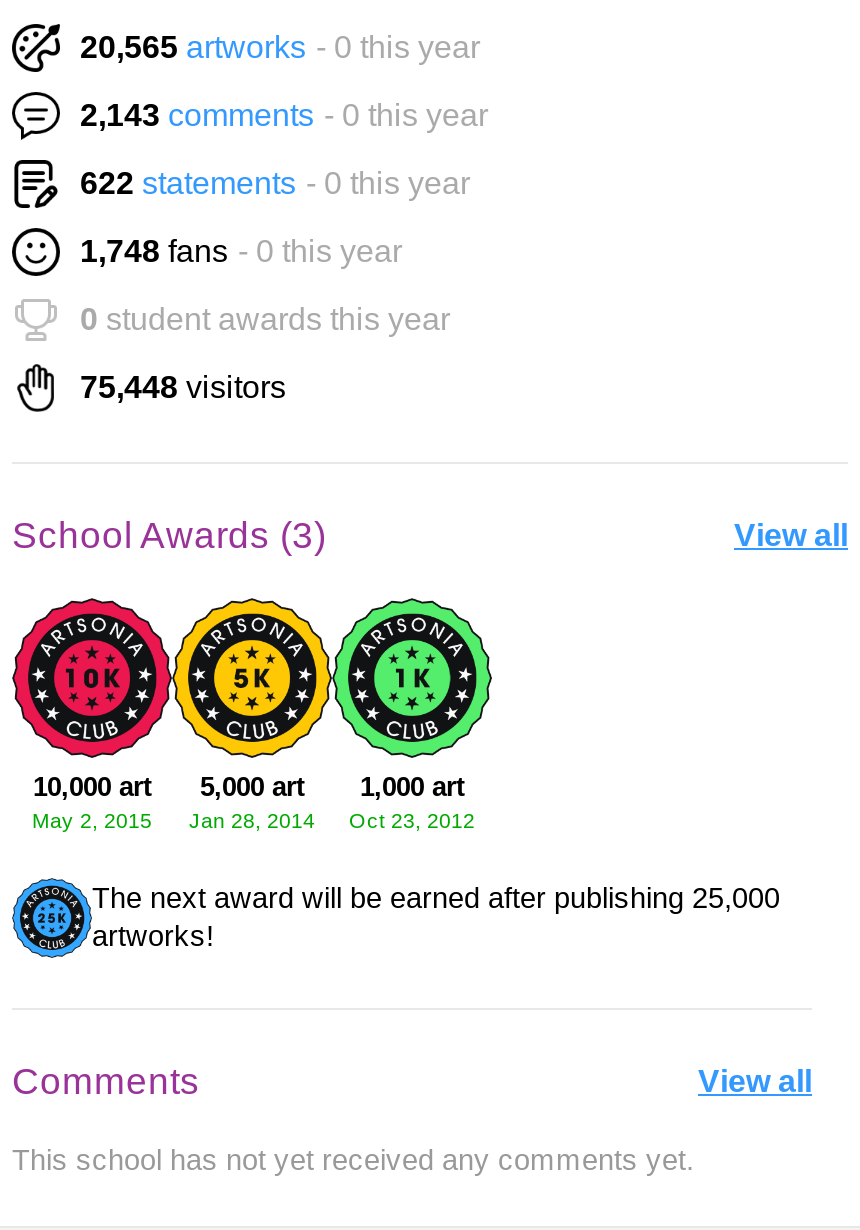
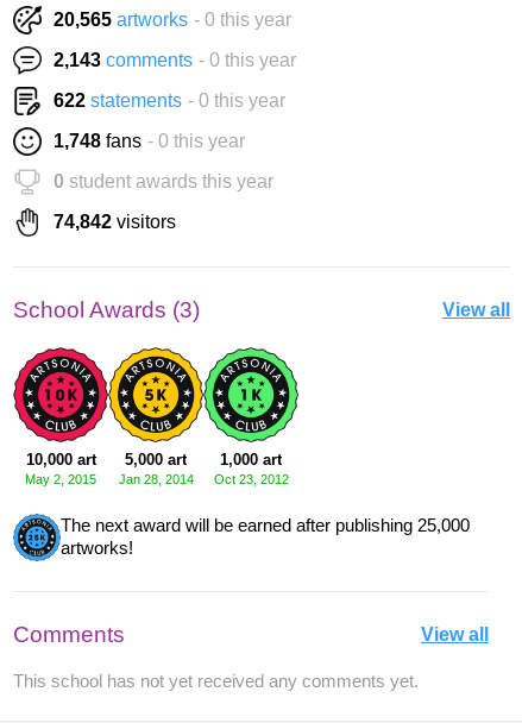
- 75,448 visitors
+ 74,842 visitors
